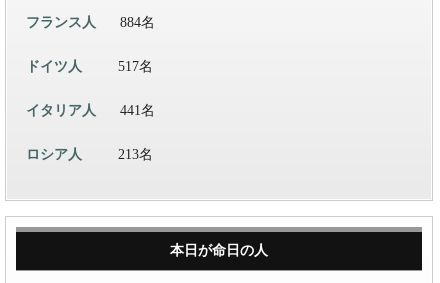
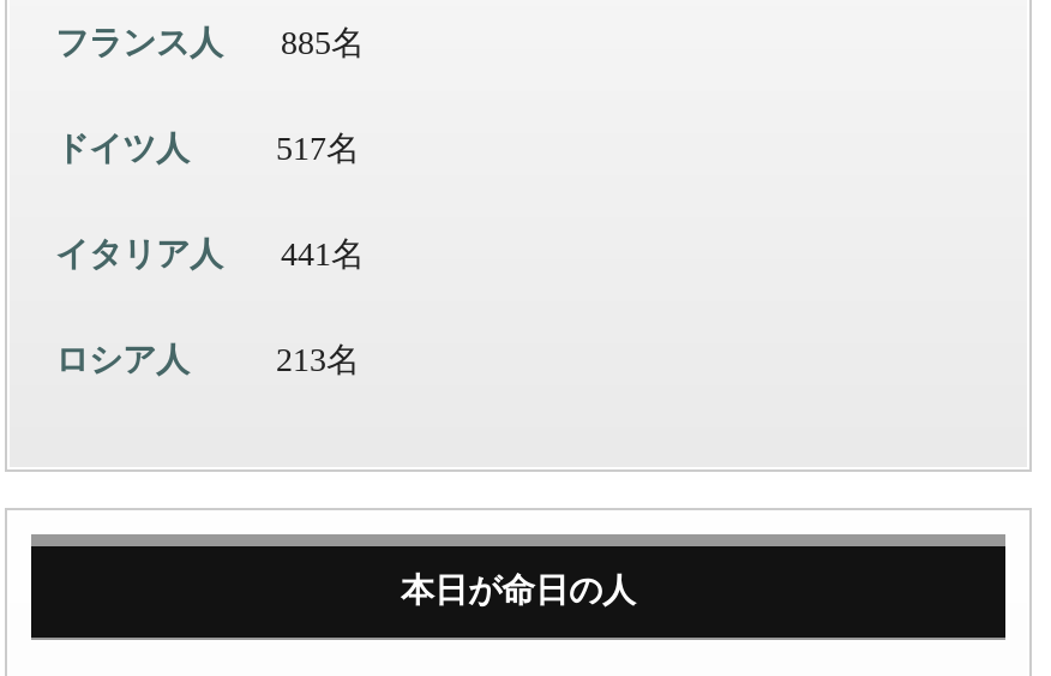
- フランス人 884名
+ フランス人 885名
